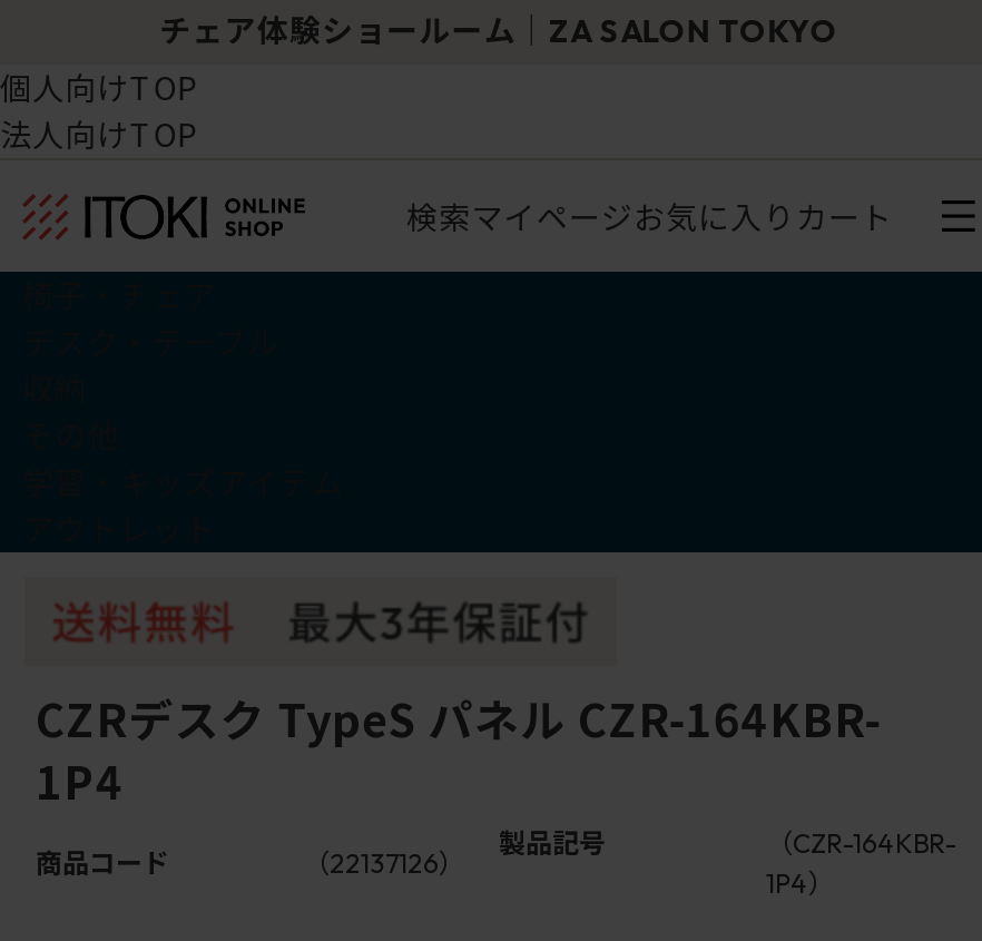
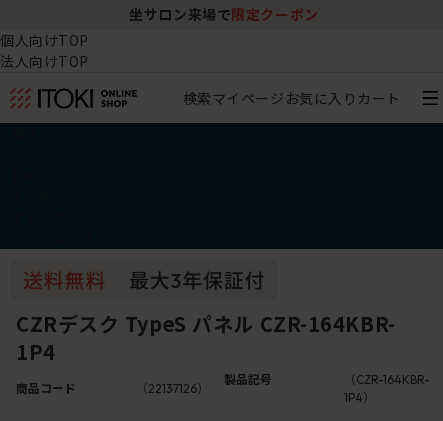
- チェア体験ショールーム｜ZA SALON TOKYO
+ 坐サロン来場で限定クーポン
